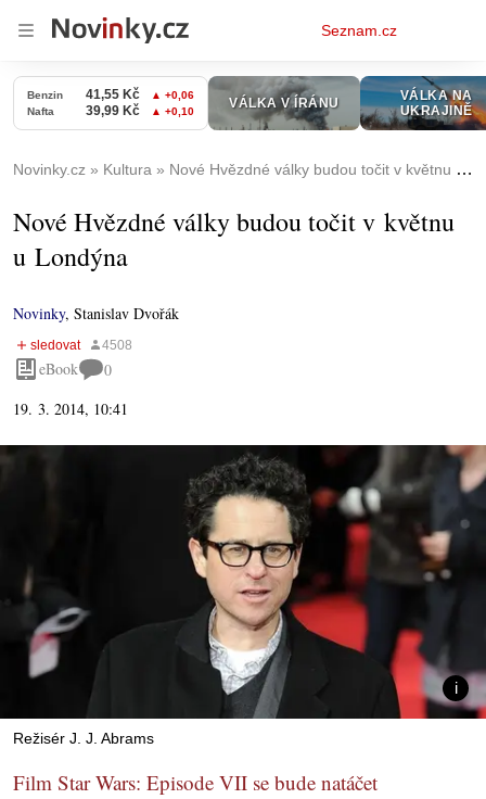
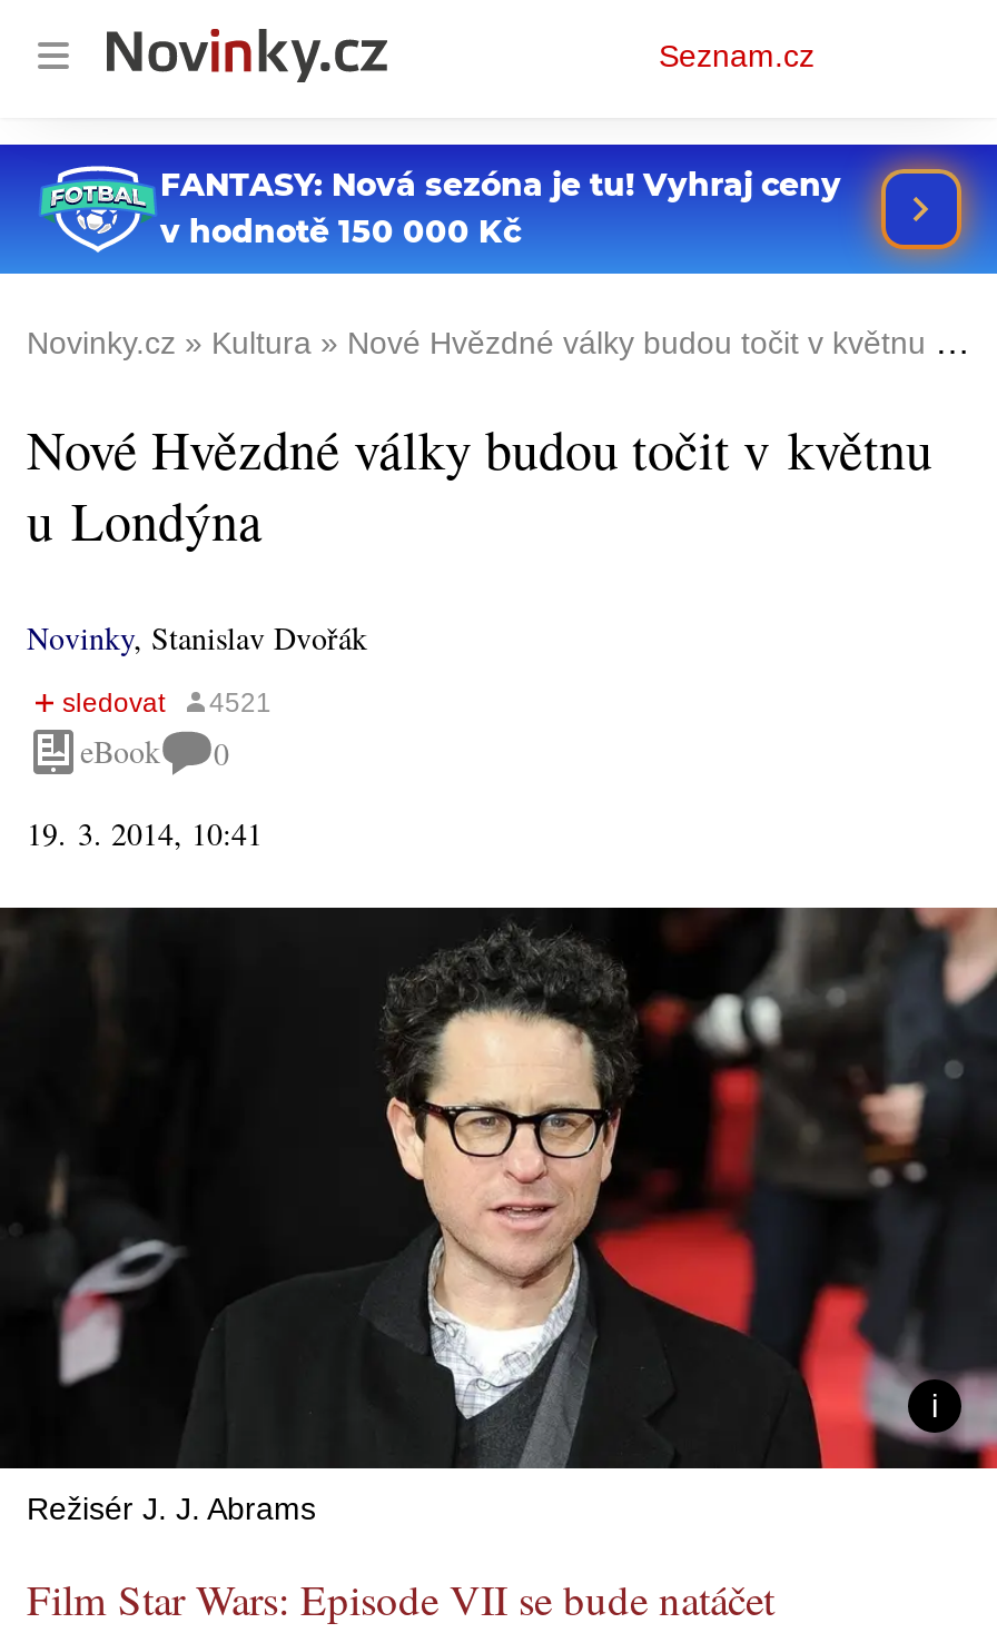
- [image]
+ [image]
